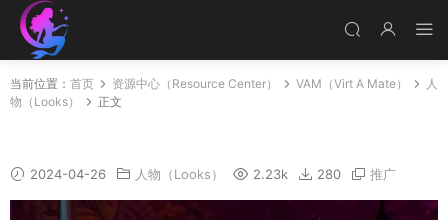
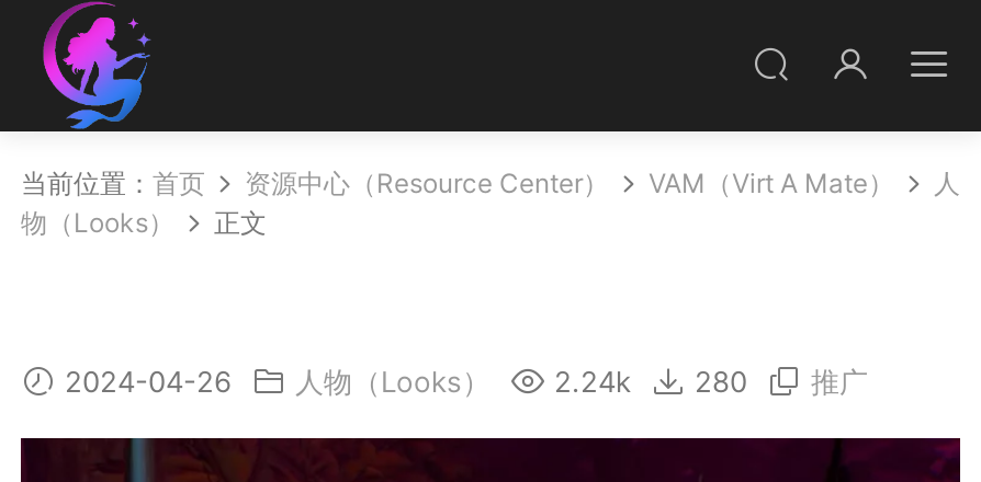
- 2024-04-26 人物（Looks） 2.23k 280 推广
+ 2024-04-26 人物（Looks） 2.24k 280 推广
